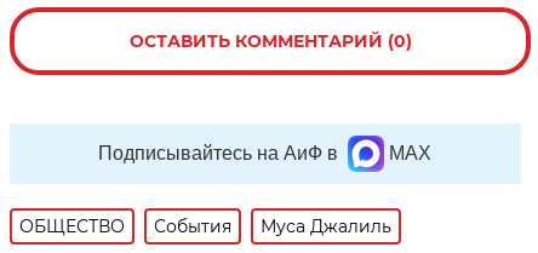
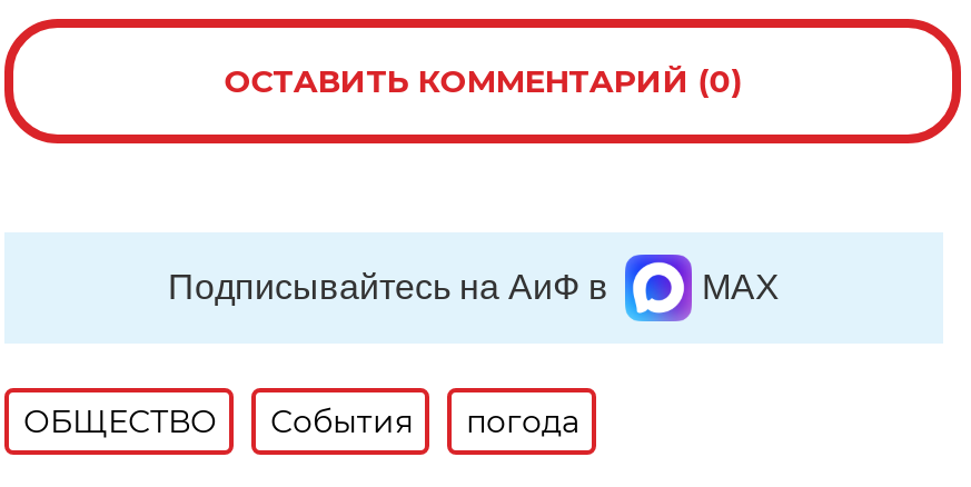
- Муса Джалиль
+ погода
